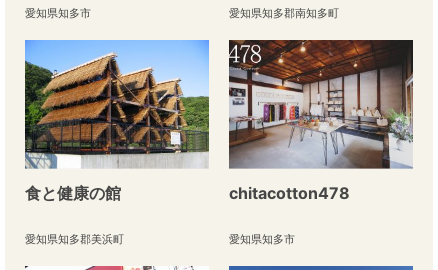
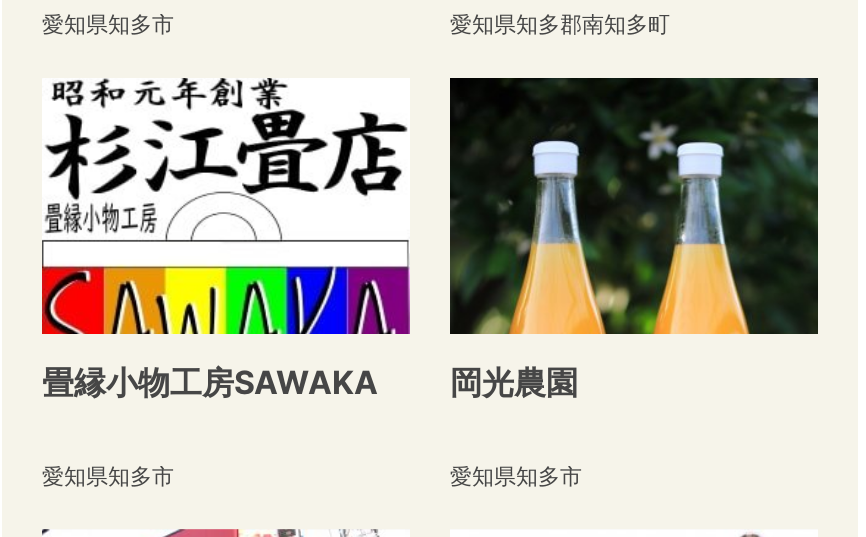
- [image]
- 食と健康の館
+ [image]
+ 畳縁小物工房SAWAKA

- [image]
- chitacotton478
+ [image]
+ 岡光農園

- 愛知県知多郡美浜町
+ 愛知県知多市
